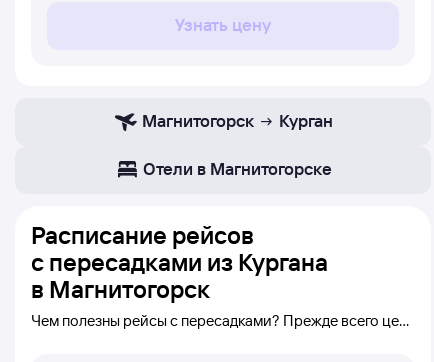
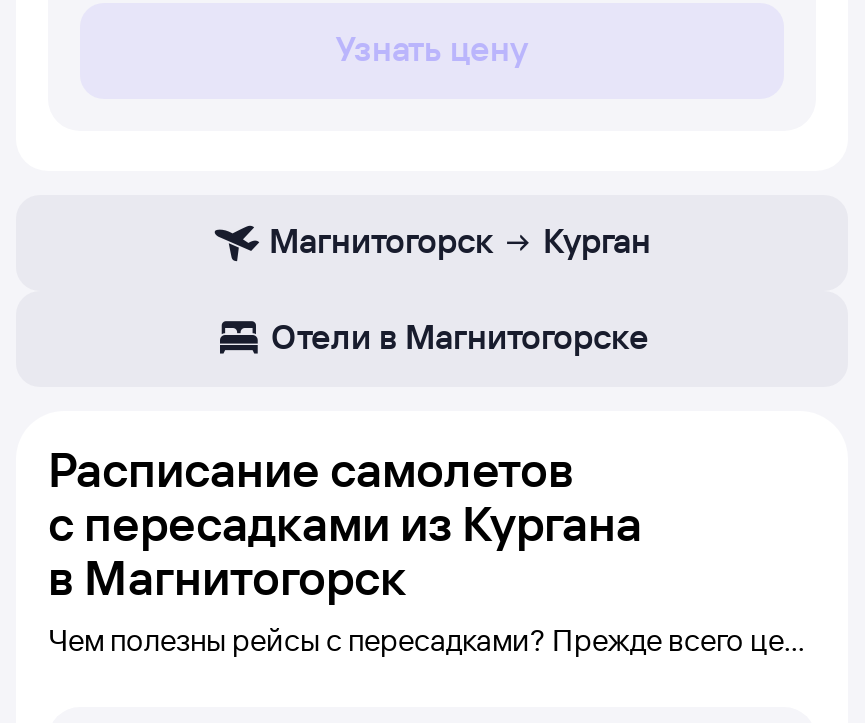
- Расписание рейсов
+ Расписание самолетов
